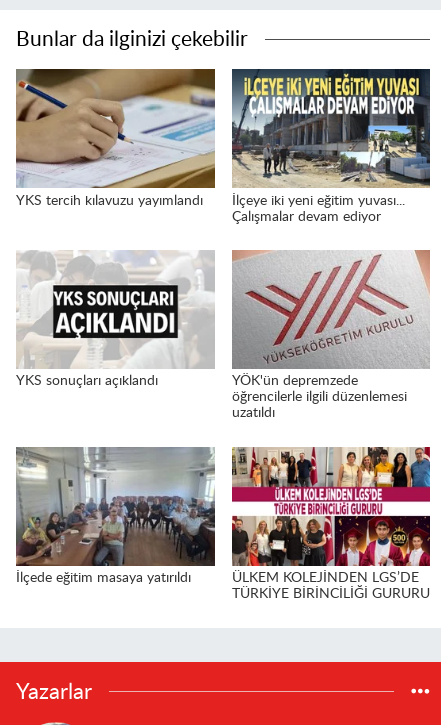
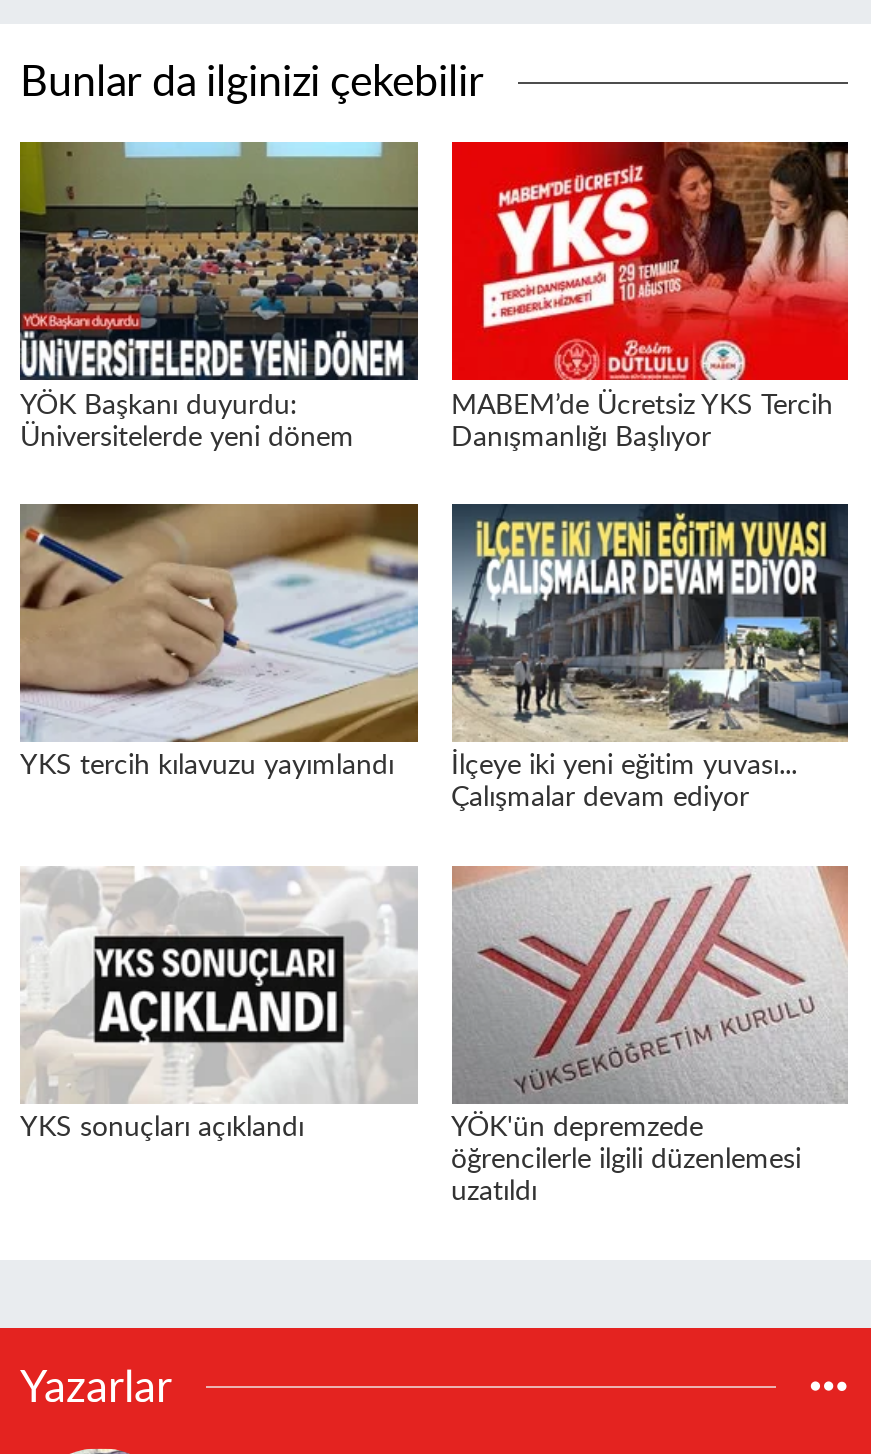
+ [image]
+ YÖK Başkanı duyurdu:
+ Üniversitelerde yeni dönem

+ [image]
+ MABEM’de Ücretsiz YKS Tercih
+ Danışmanlığı Başlıyor

moved down: [image] | YKS tercih kılavuzu yayımlandı | İlçeye iki yeni eğitim yuvası... | Çalışmalar devam ediyor | YKS sonuçları açıklandı | YÖK'ün depremzede | öğrencilerle ilgili düzenlemesi | uzatıldı

- [image]
- İlçede eğitim masaya yatırıldı
- ÜLKEM KOLEJİNDEN LGS’DE
- TÜRKİYE BİRİNCİLİĞİ GURURU

- [image]
